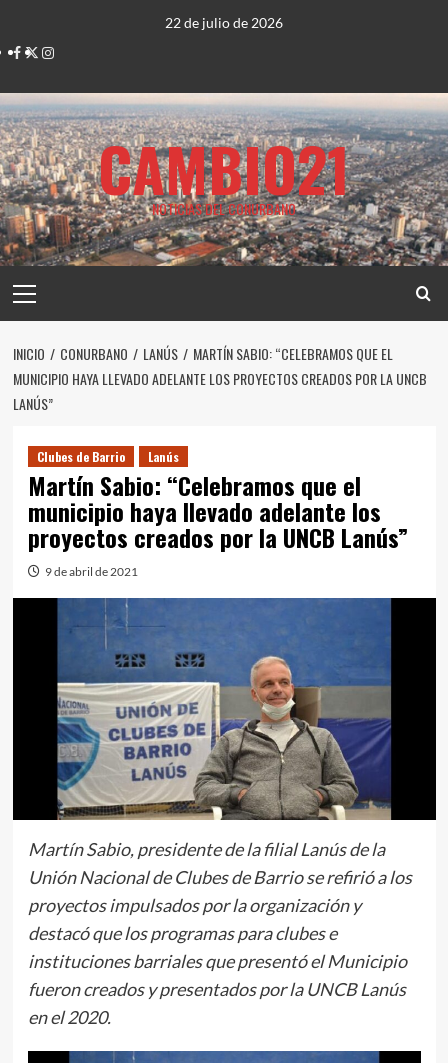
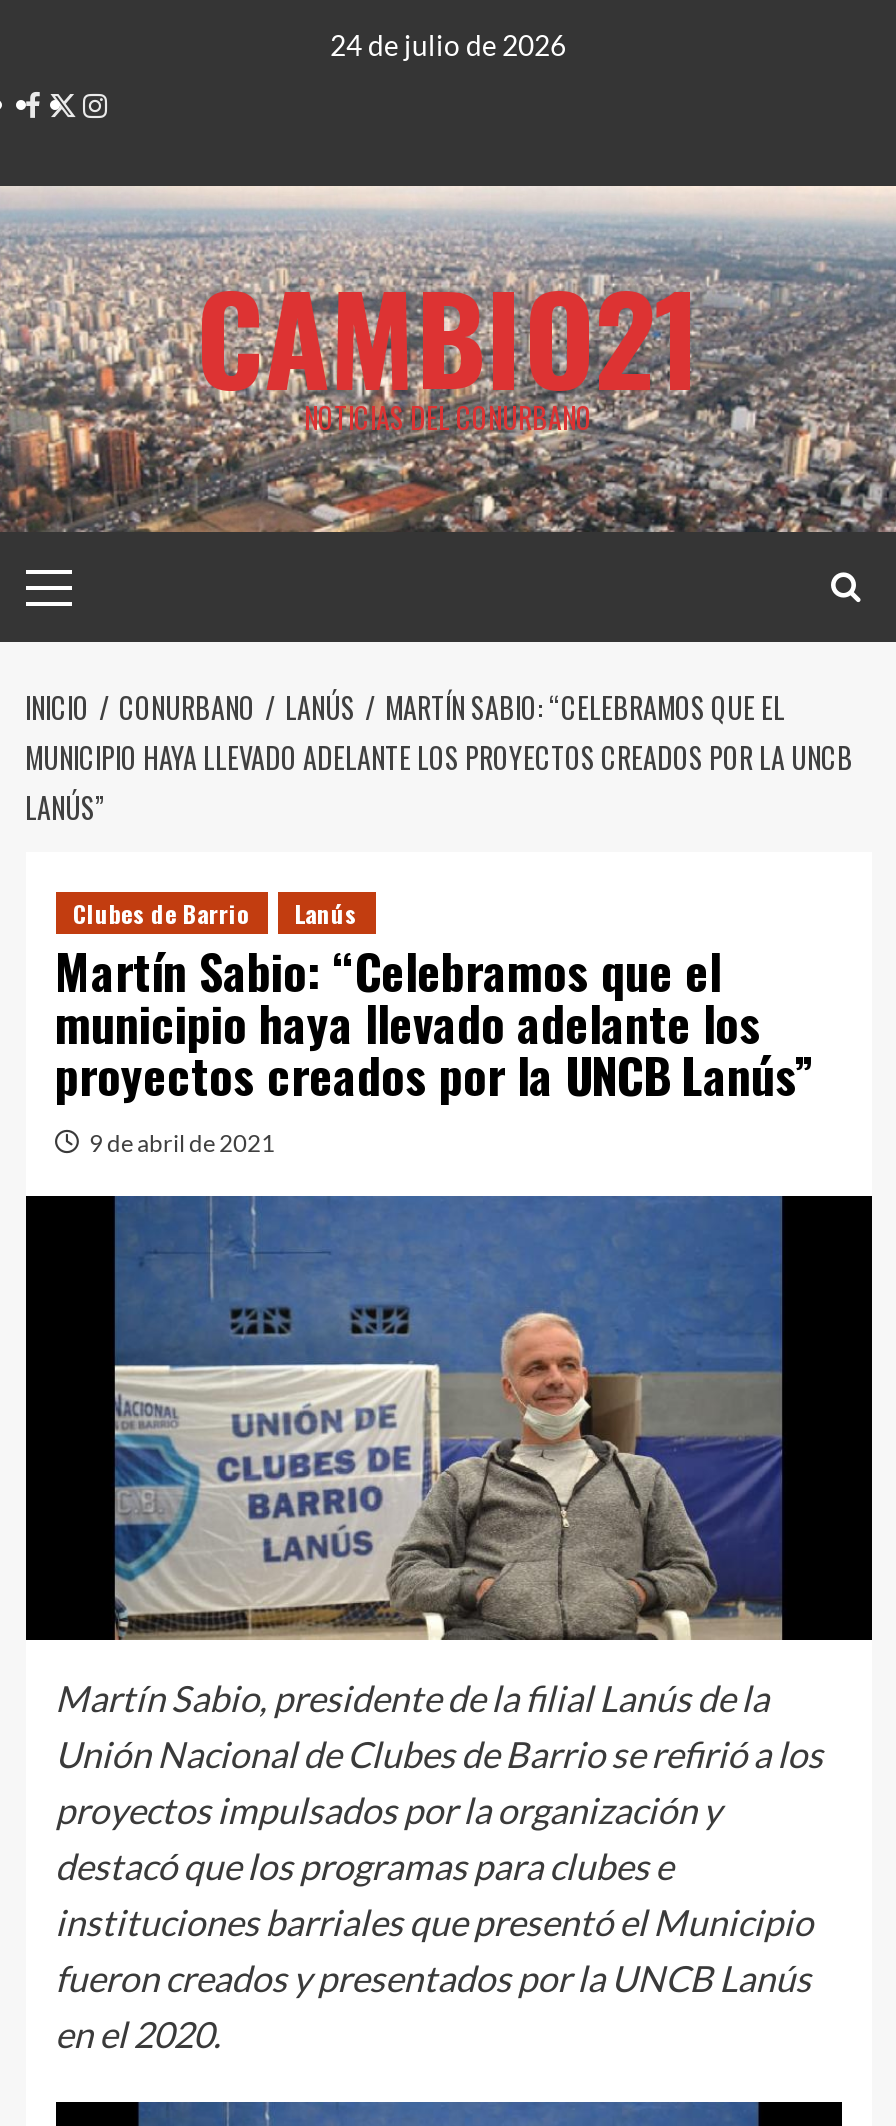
- 22 de julio de 2026
+ 24 de julio de 2026
